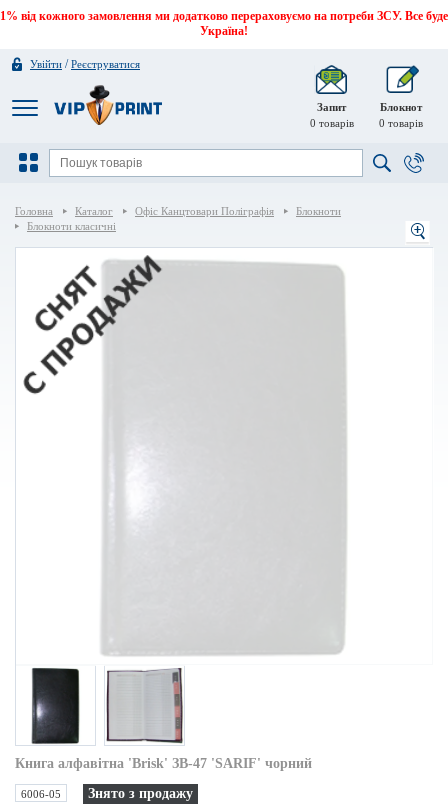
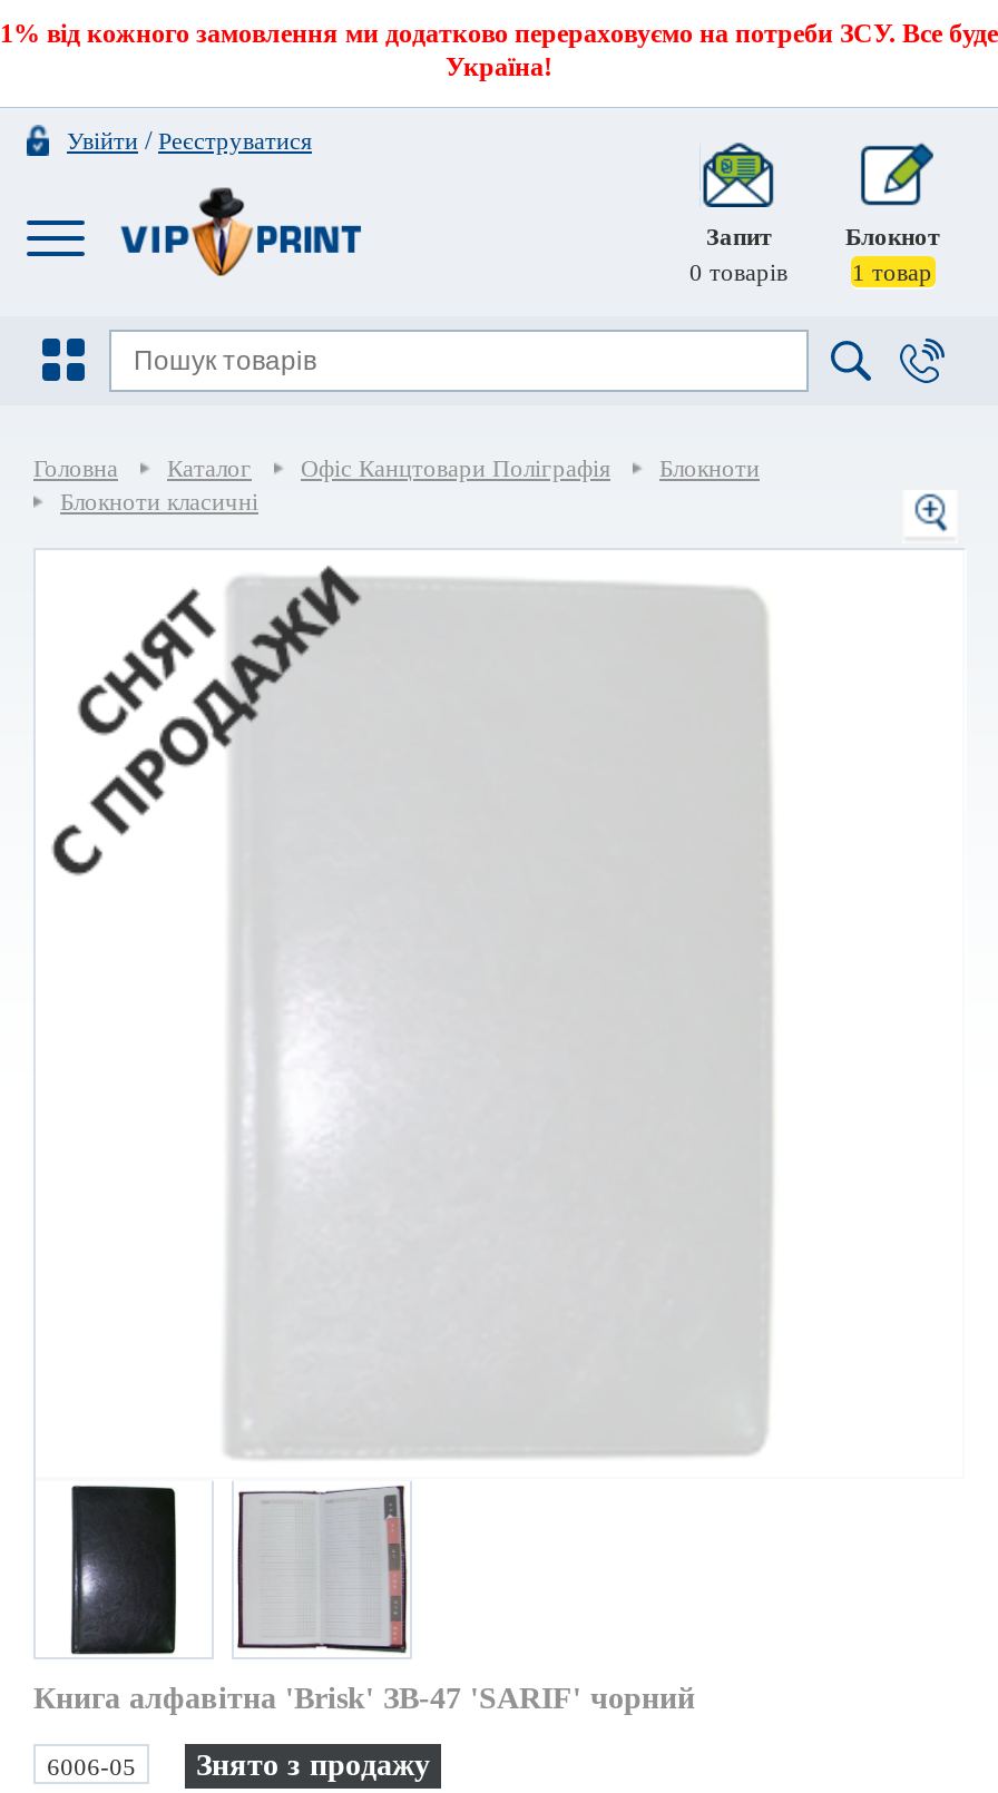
- 0 товарів
+ 1 товар
